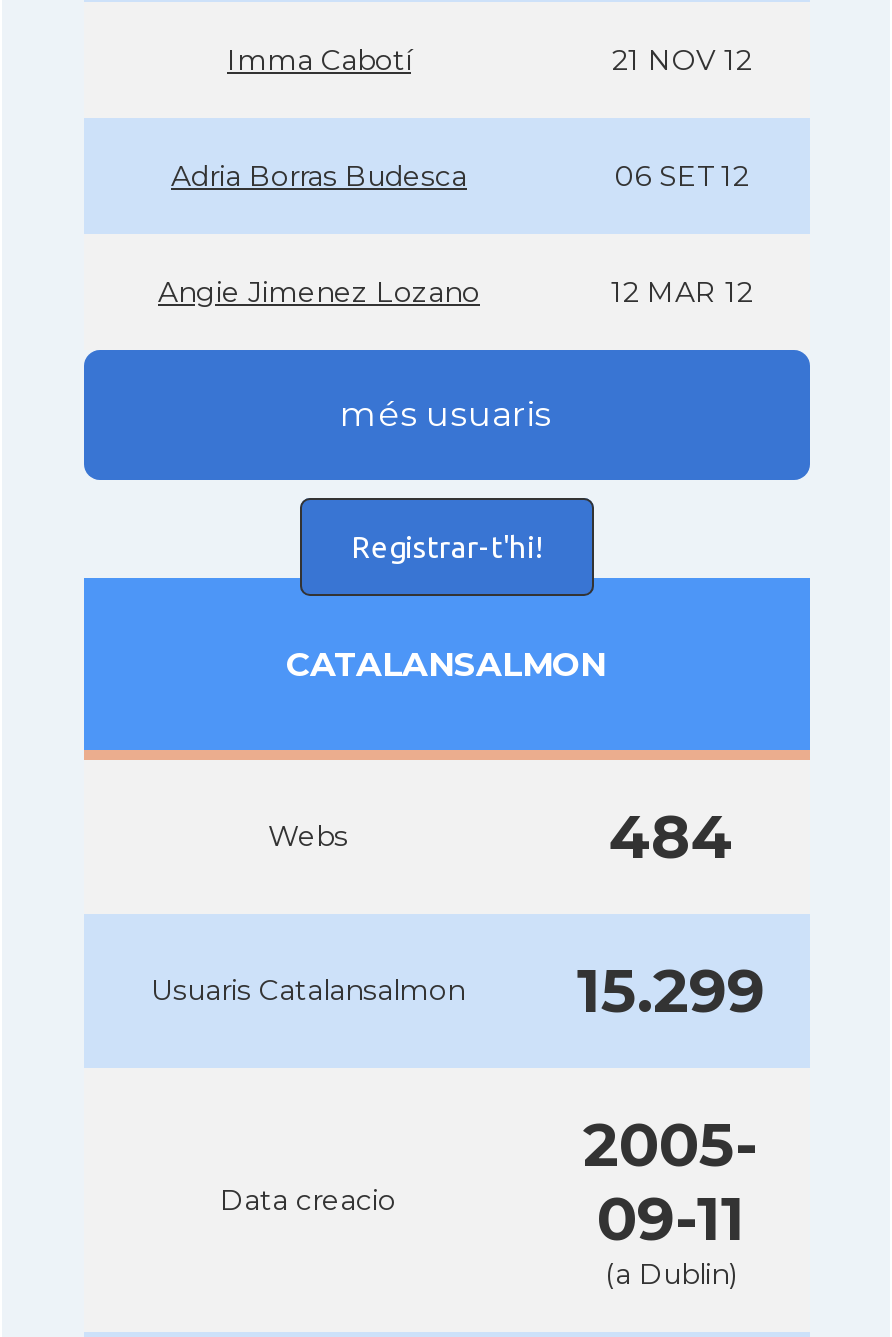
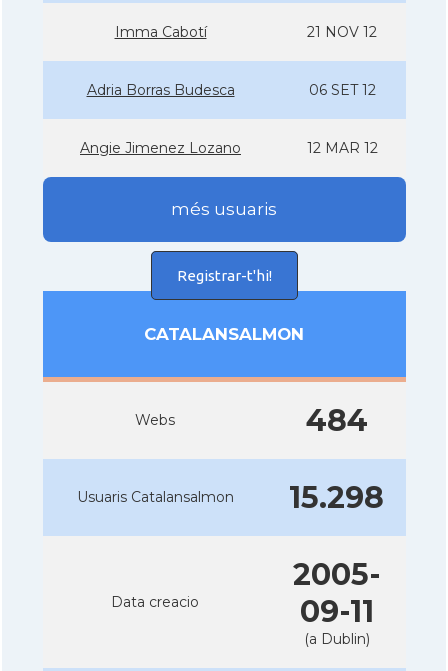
- 15.299
+ 15.298
